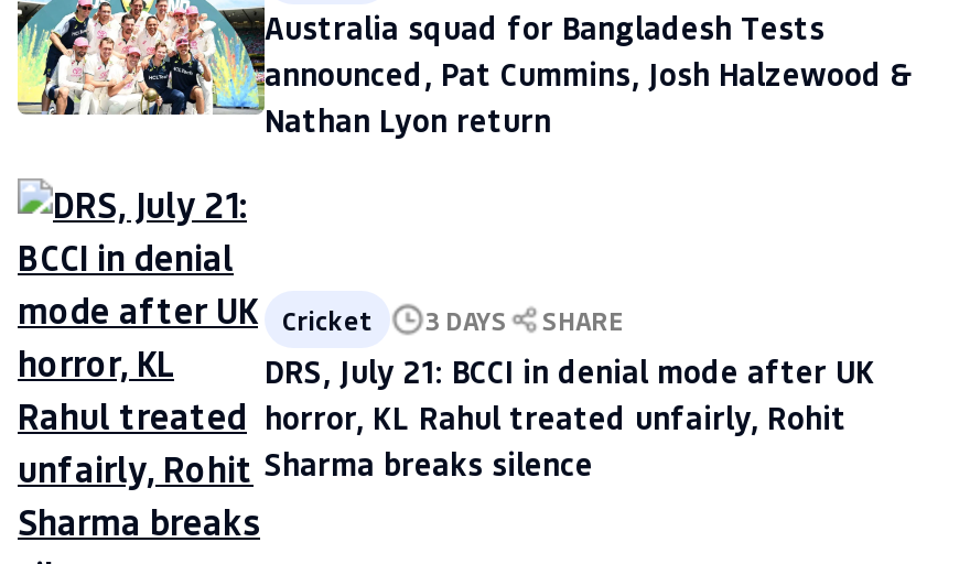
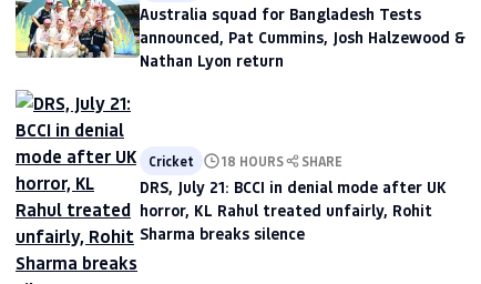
- Cricket 3 DAYS SHARE
+ Cricket 18 HOURS SHARE
